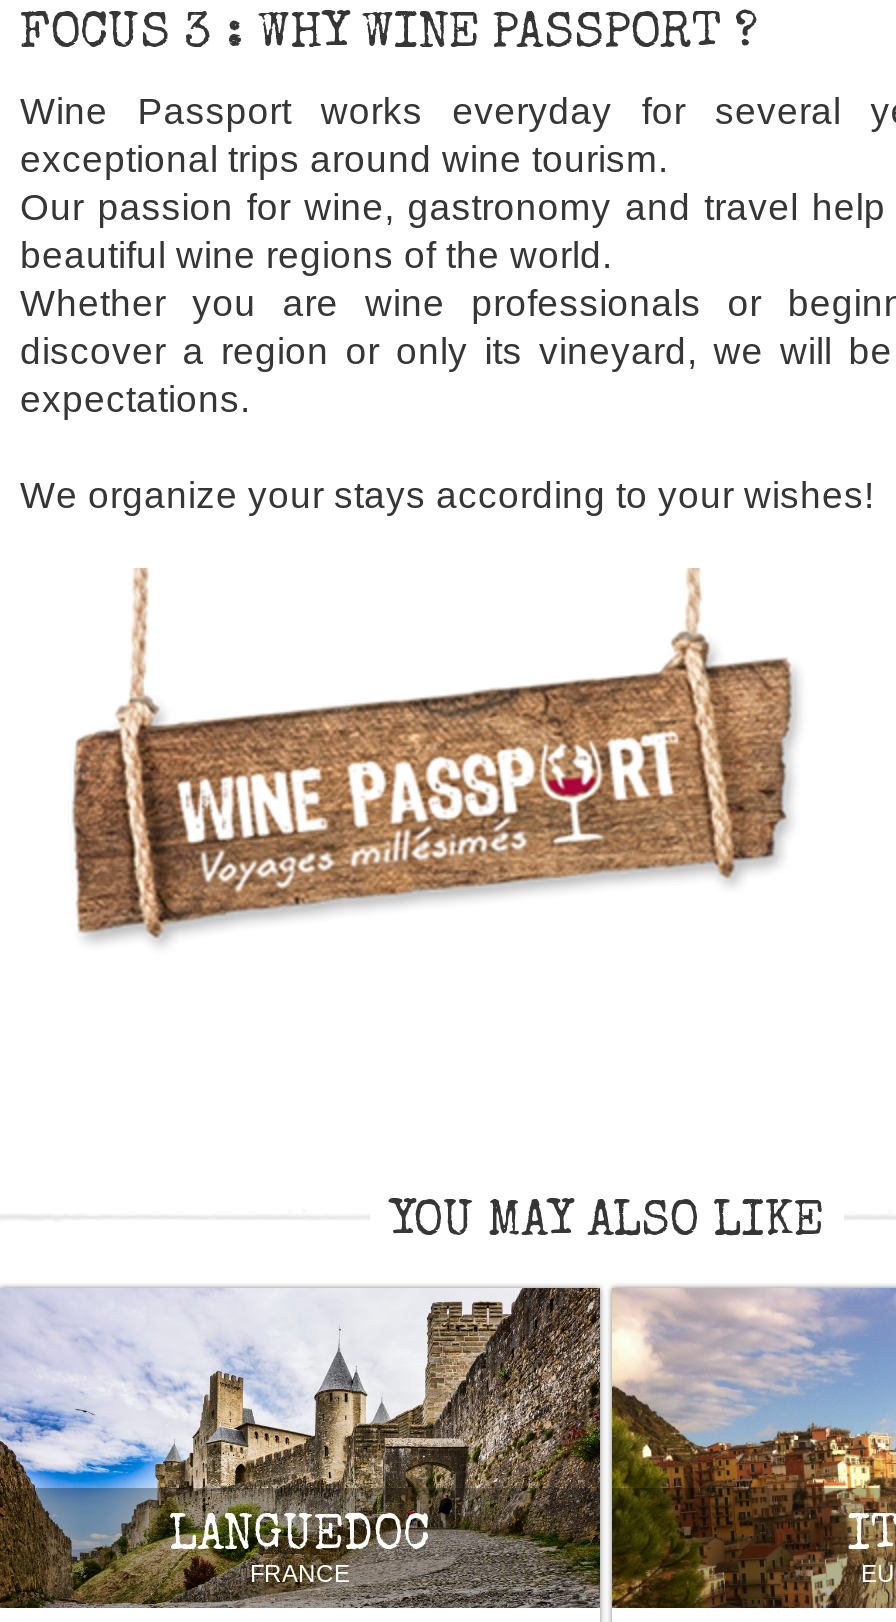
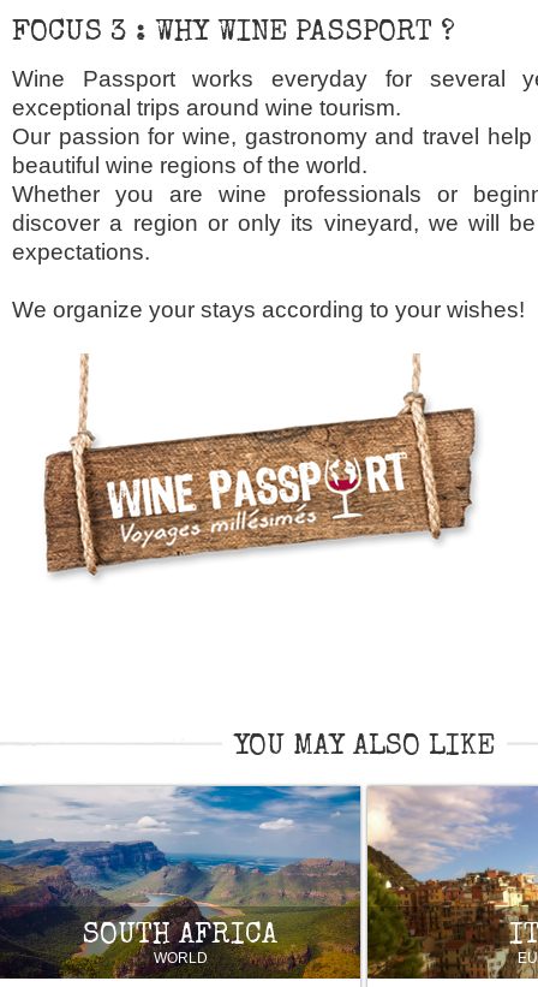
- [image]
- LANGUEDOC
- FRANCE
+ [image]
+ SOUTH AFRICA
+ WORLD
